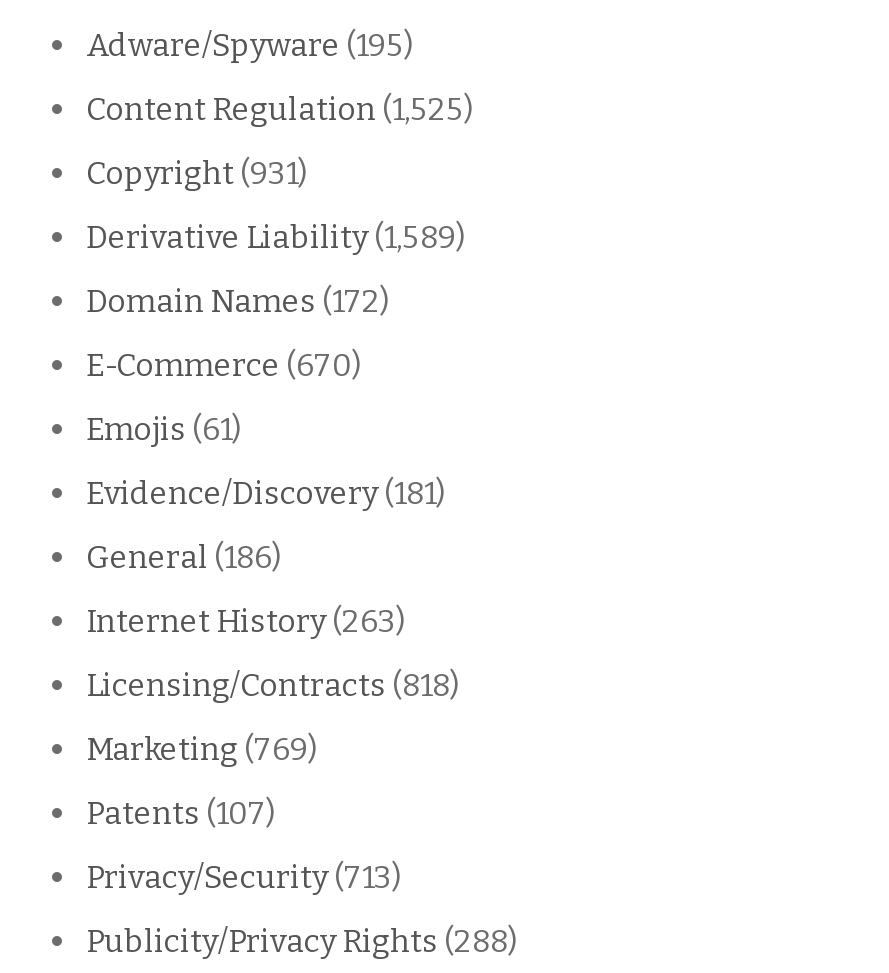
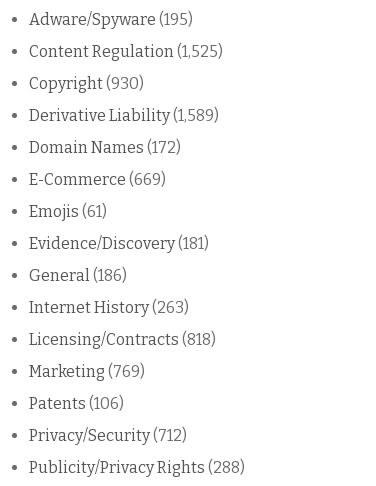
- Copyright (931)
+ Copyright (930)

- E-Commerce (670)
+ E-Commerce (669)

- Patents (107)
+ Patents (106)

- Privacy/Security (713)
+ Privacy/Security (712)
